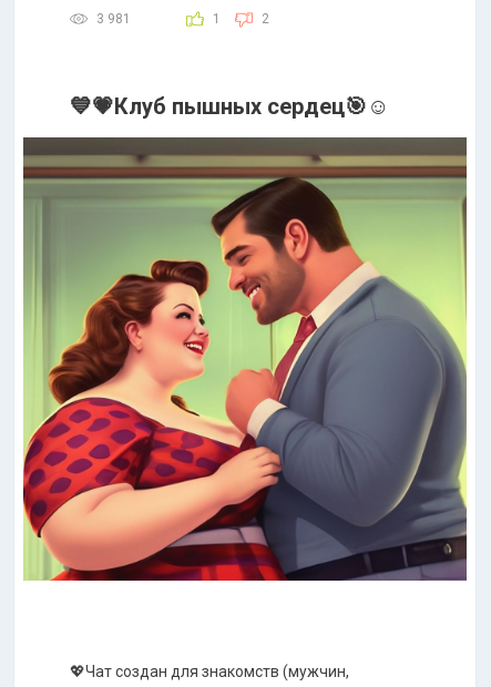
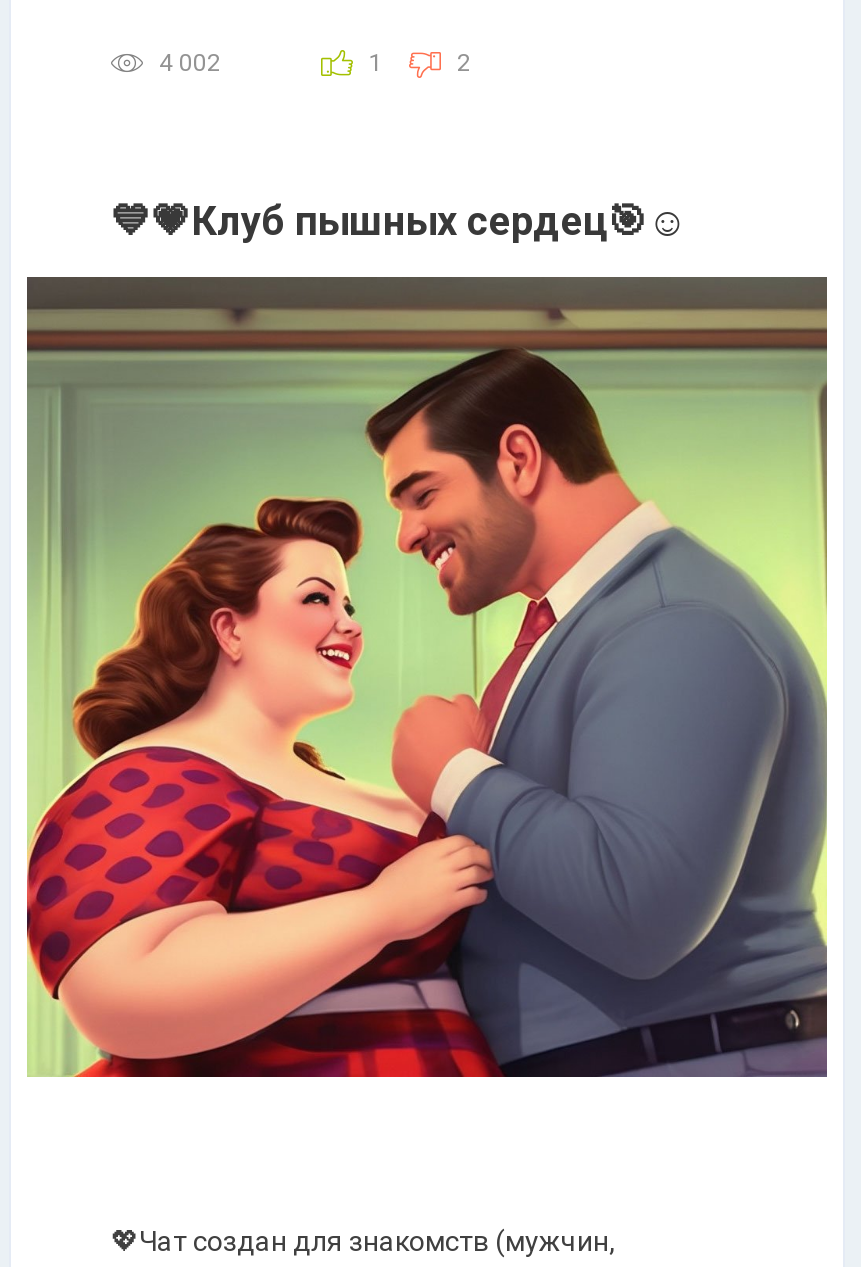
- 3 981
+ 4 002
